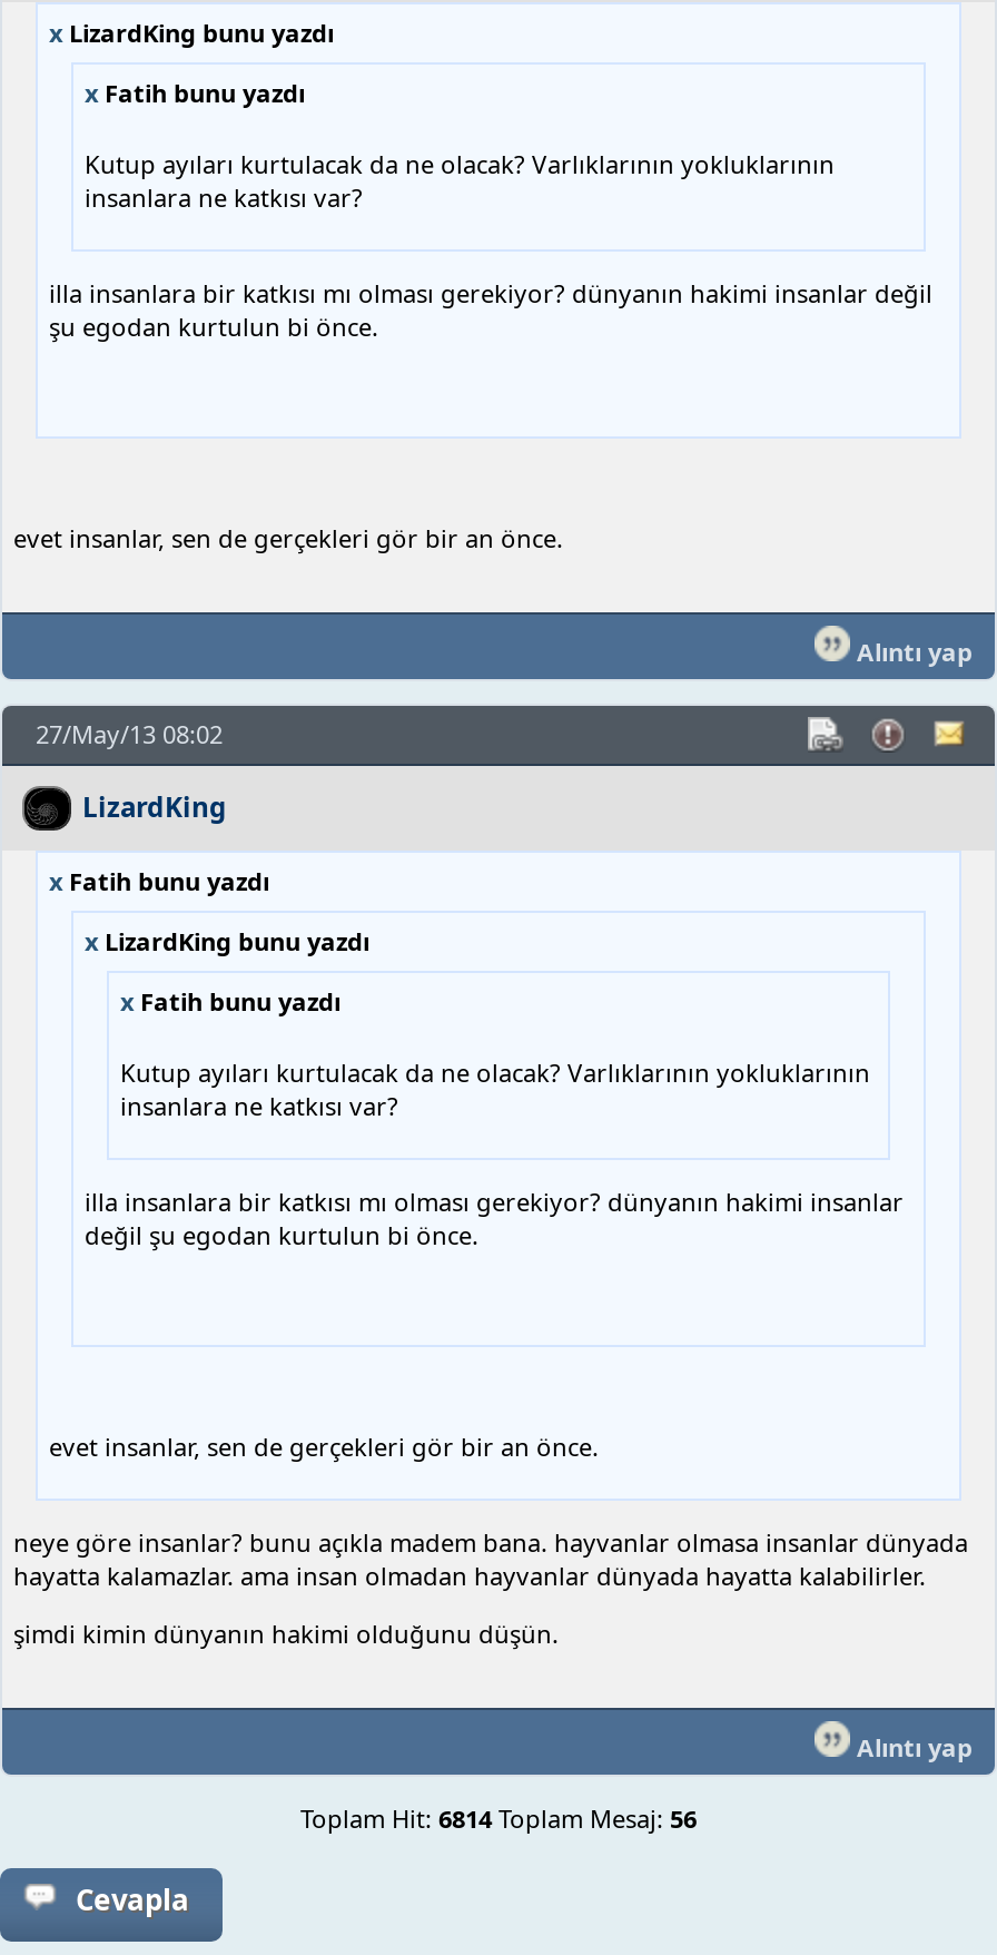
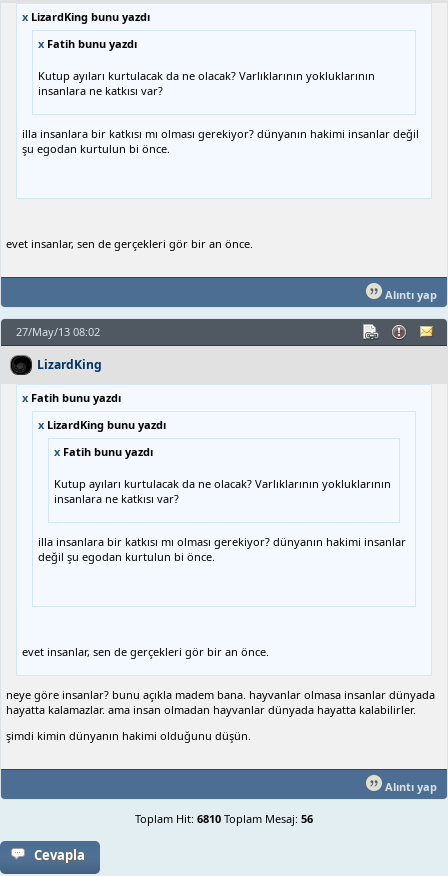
- Toplam Hit: 6814 Toplam Mesaj: 56
+ Toplam Hit: 6810 Toplam Mesaj: 56
